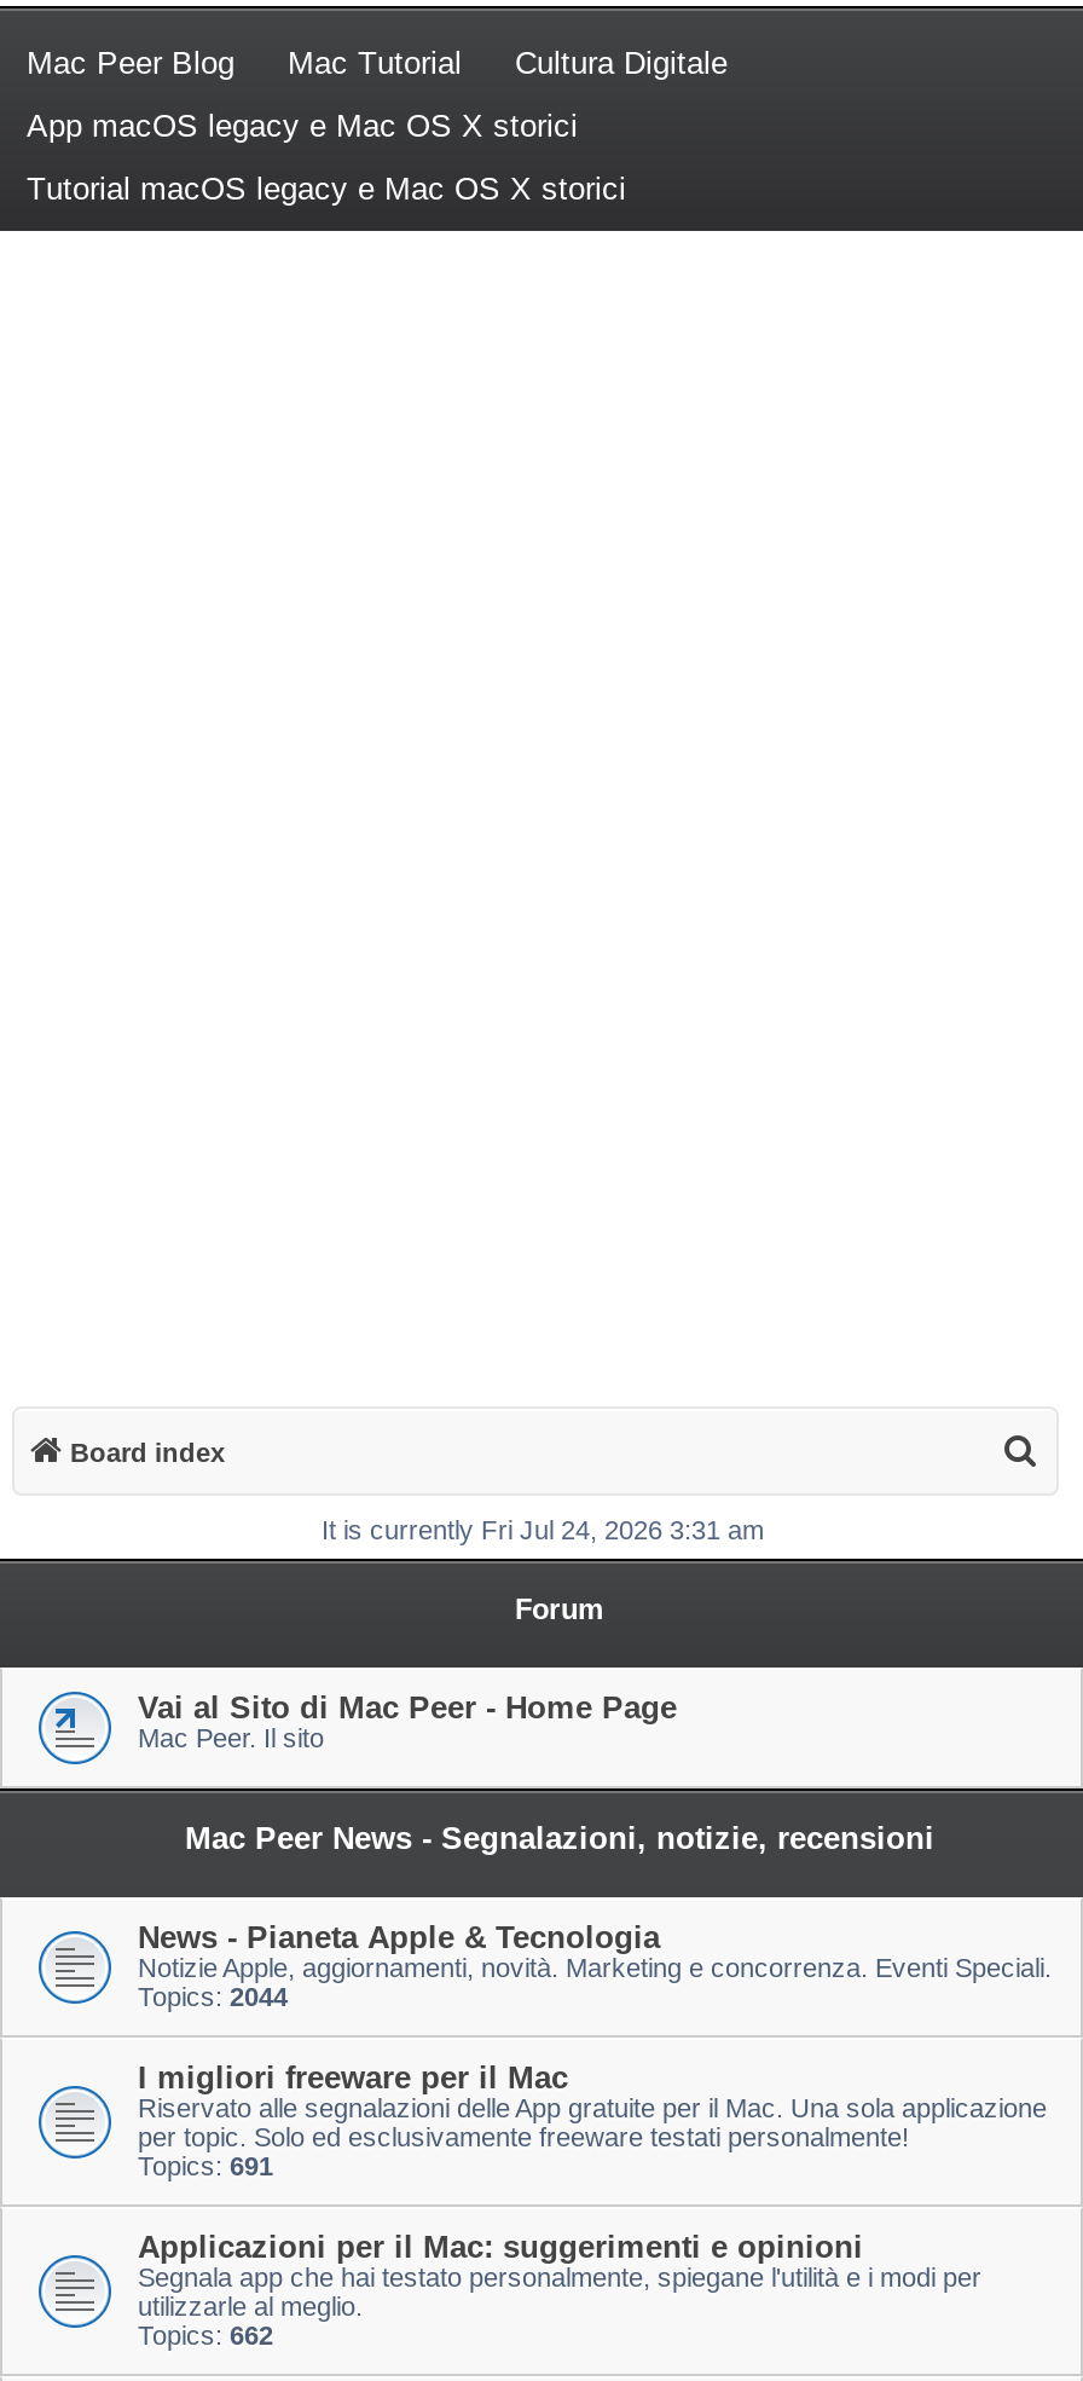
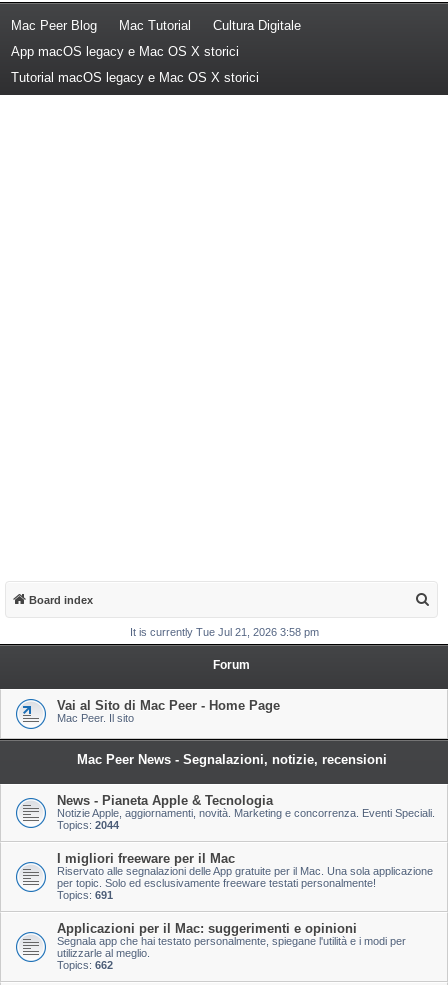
- It is currently Fri Jul 24, 2026 3:31 am
+ It is currently Tue Jul 21, 2026 3:58 pm
